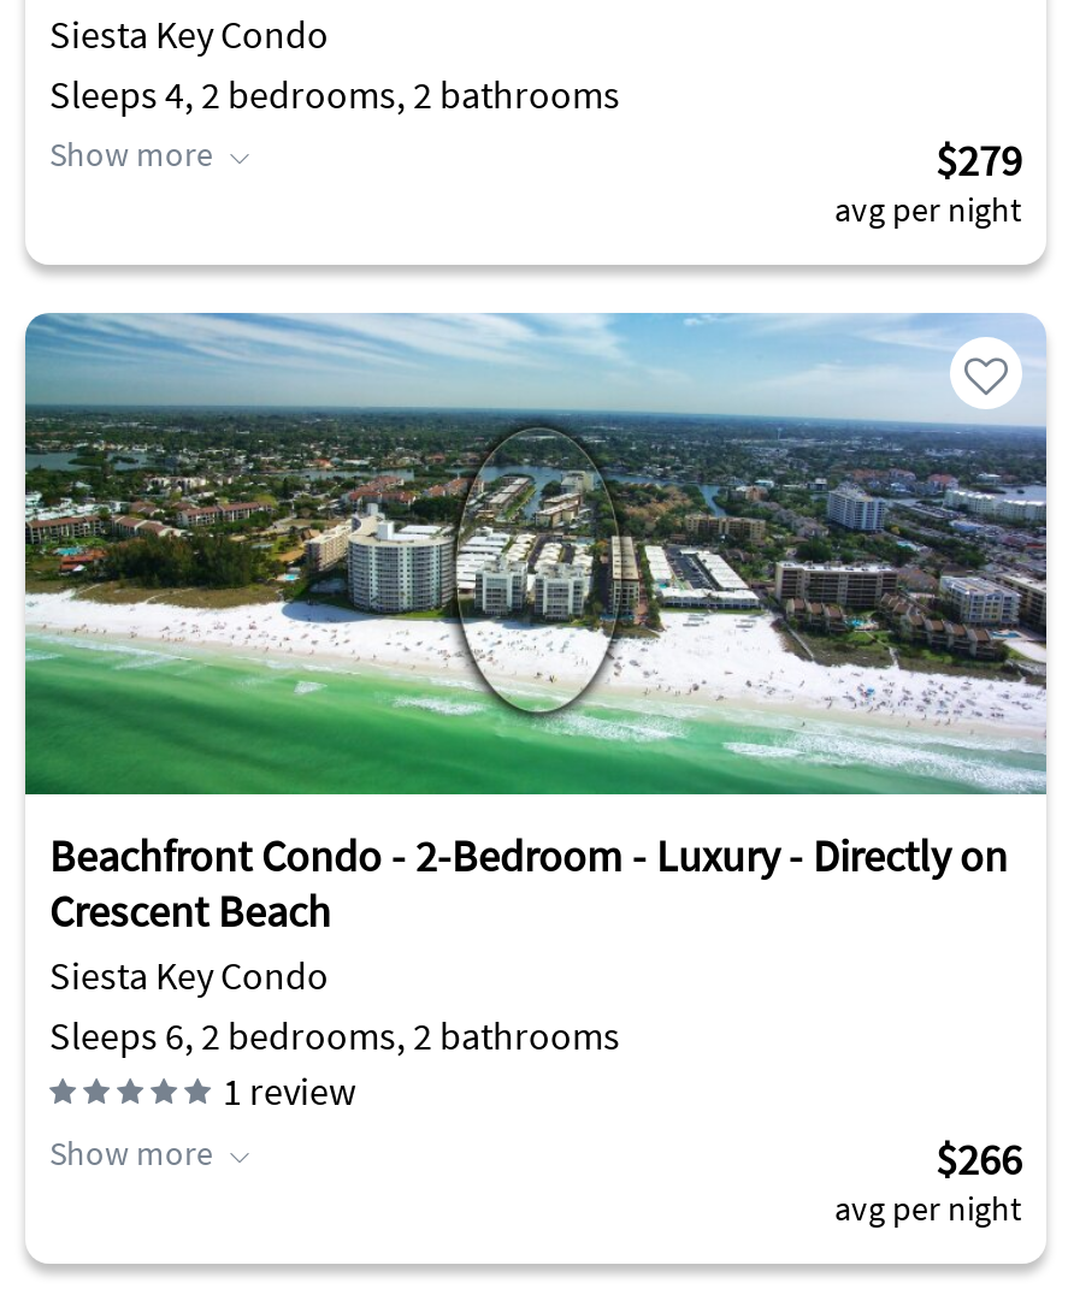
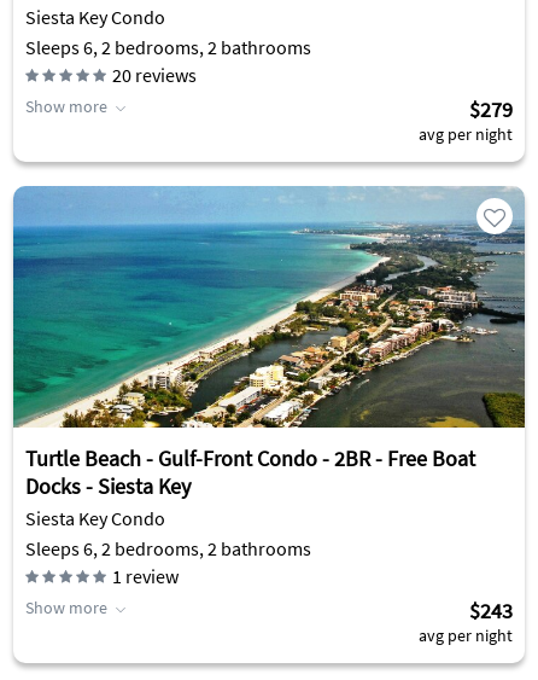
- Sleeps 4, 2 bedrooms, 2 bathrooms
+ Sleeps 6, 2 bedrooms, 2 bathrooms
+ 20 reviews

- [image]
- Beachfront Condo - 2-Bedroom - Luxury - Directly on
- Crescent Beach
+ [image]
+ Turtle Beach - Gulf-Front Condo - 2BR - Free Boat
+ Docks - Siesta Key

- $266
+ $243
